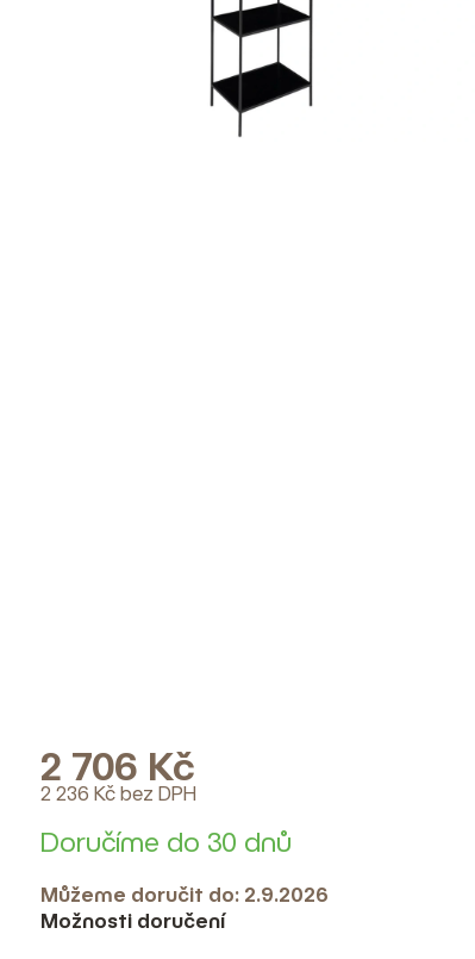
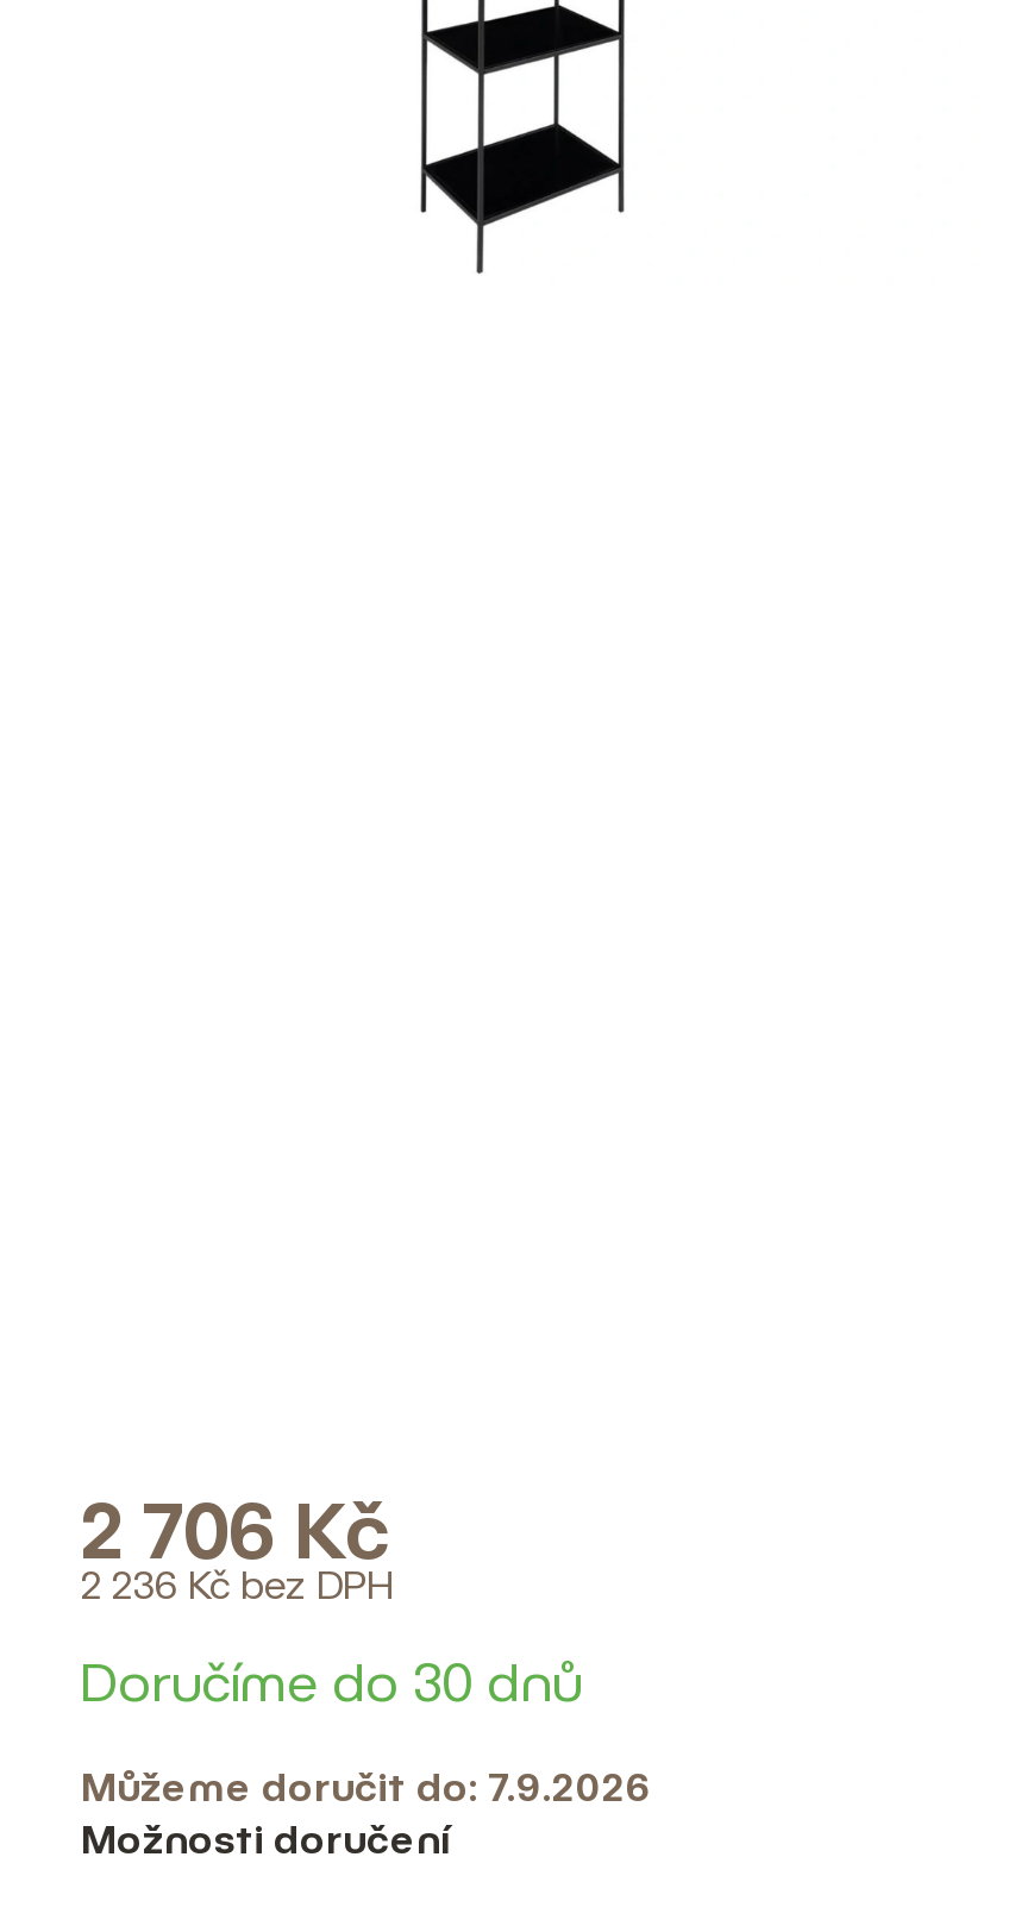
- Můžeme doručit do: 2.9.2026
+ Můžeme doručit do: 7.9.2026
